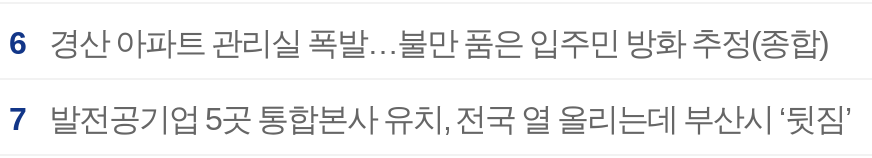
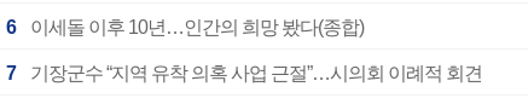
- 경산 아파트 관리실 폭발…불만 품은 입주민 방화 추정(종합)
+ 이세돌 이후 10년…인간의 희망 봤다(종합)

- 발전공기업 5곳 통합본사 유치, 전국 열 올리는데 부산시 ‘뒷짐’
+ 기장군수 “지역 유착 의혹 사업 근절”…시의회 이례적 회견
